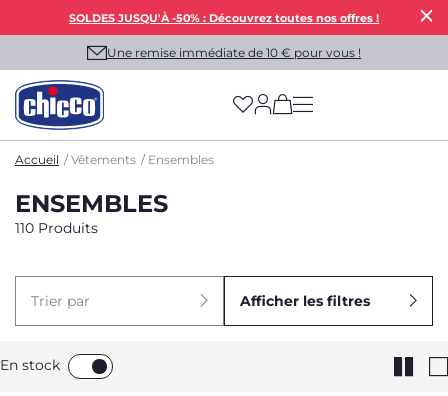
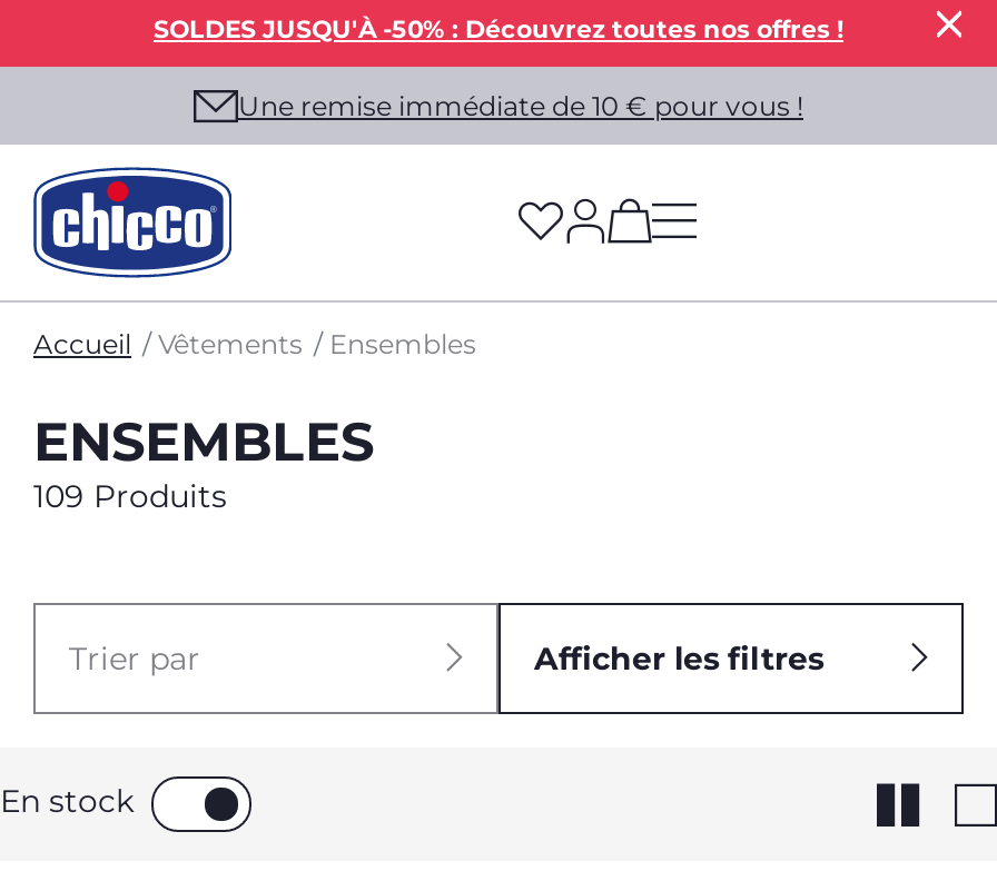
- 110 Produits
+ 109 Produits
